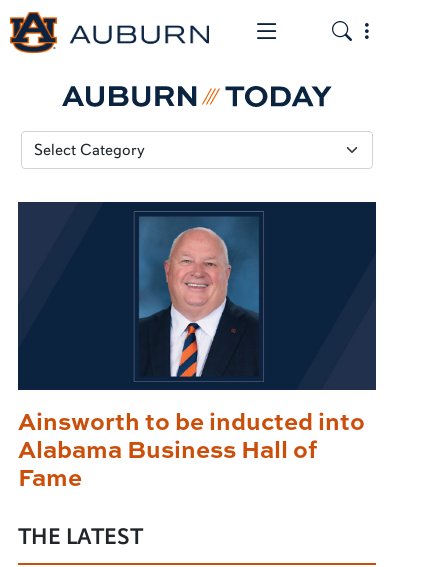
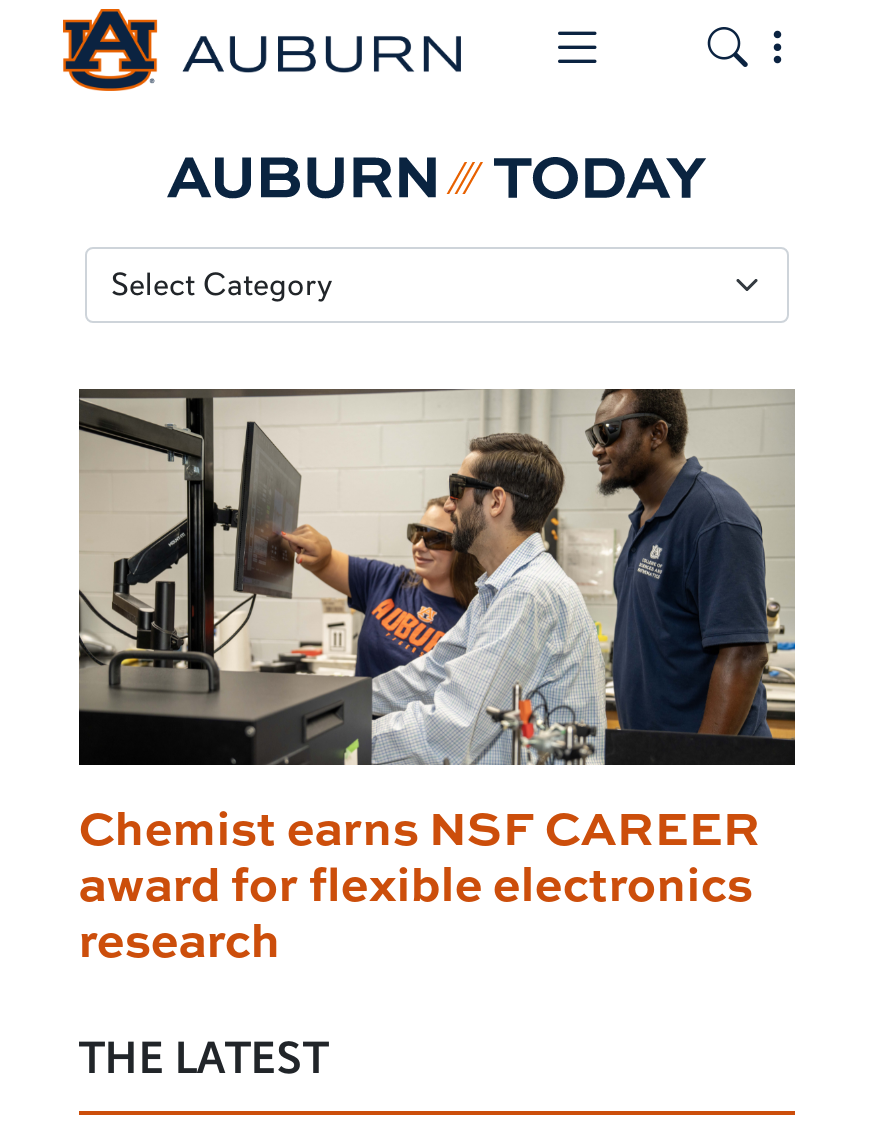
- [image]
- Ainsworth to be inducted into
- Alabama Business Hall of
- Fame
+ [image]
+ Chemist earns NSF CAREER
+ award for flexible electronics
+ research
